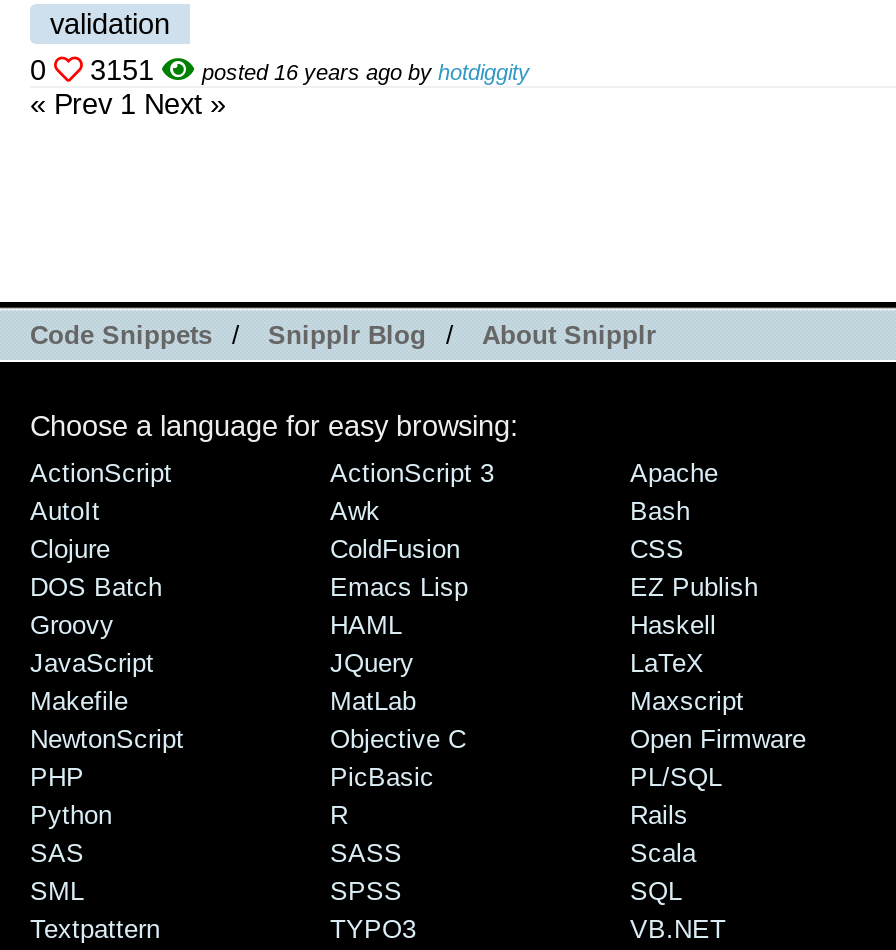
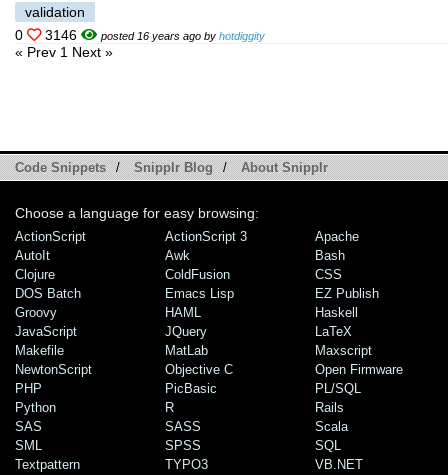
- 0 3151 posted 16 years ago by hotdiggity
+ 0 3146 posted 16 years ago by hotdiggity
